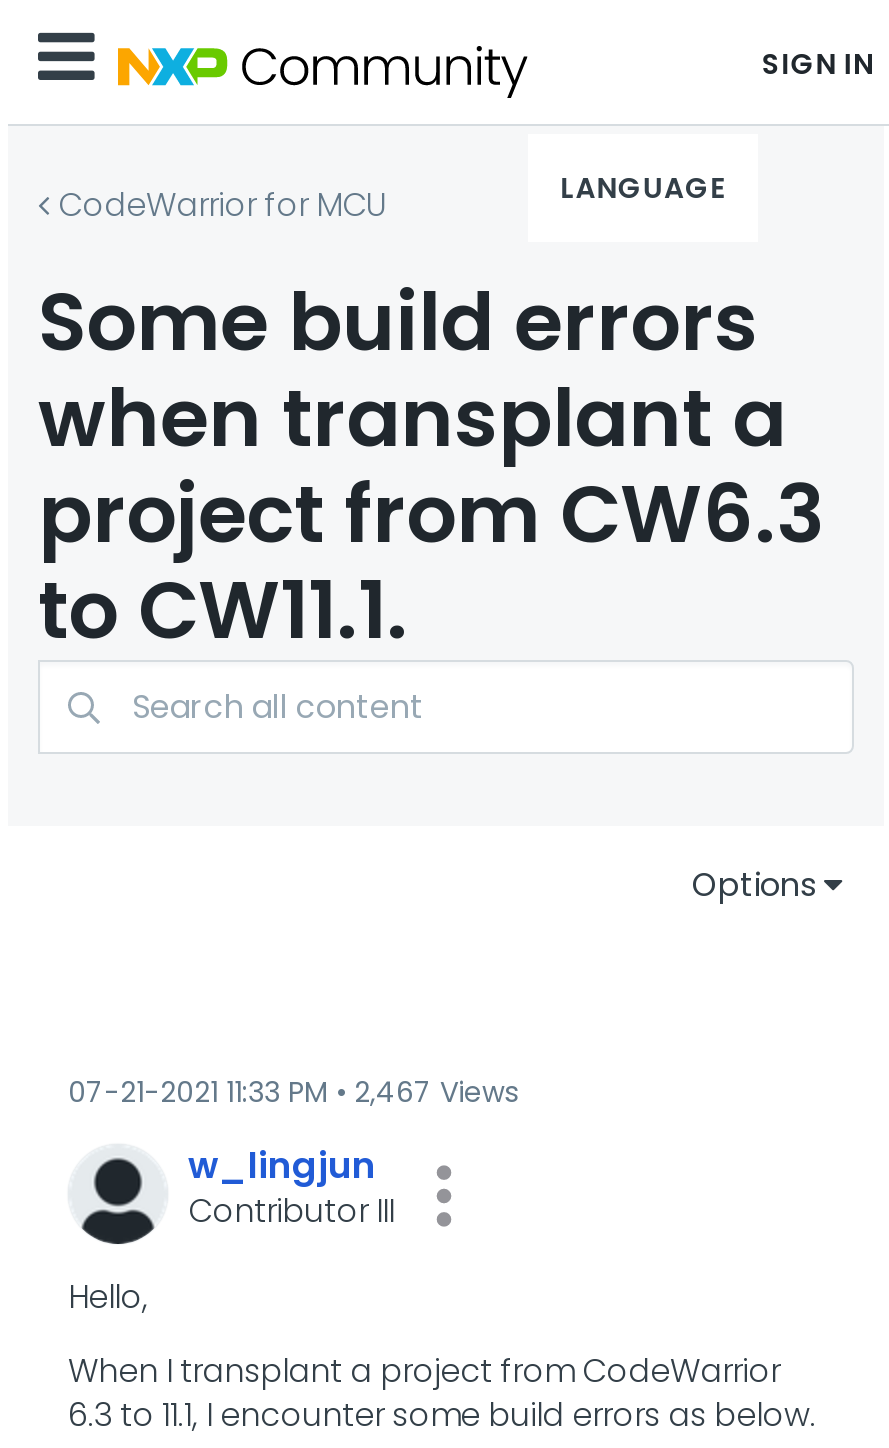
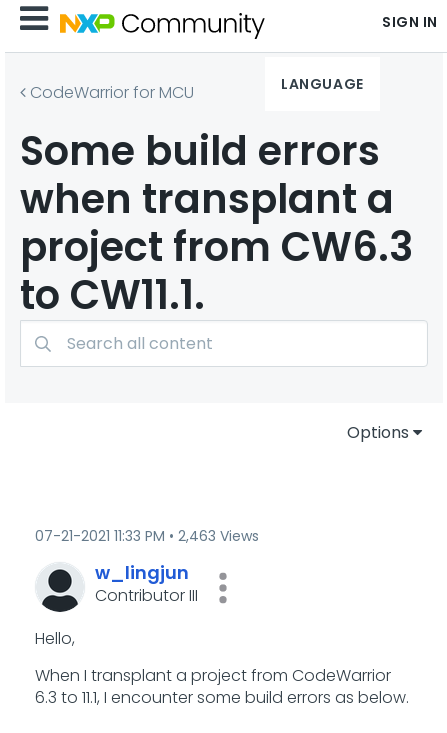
- 07-21-2021 11:33 PM 2,467 Views
+ 07-21-2021 11:33 PM 2,463 Views
